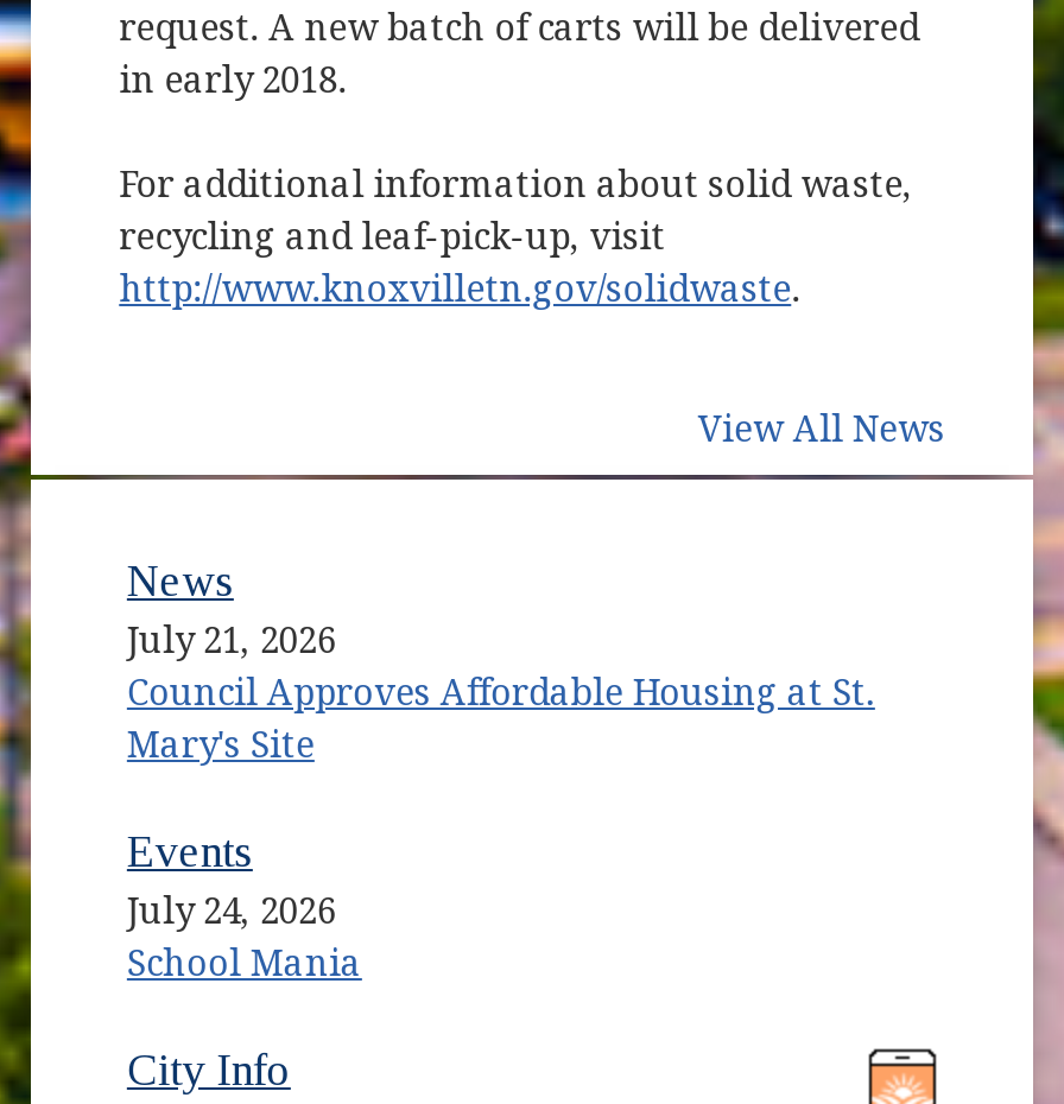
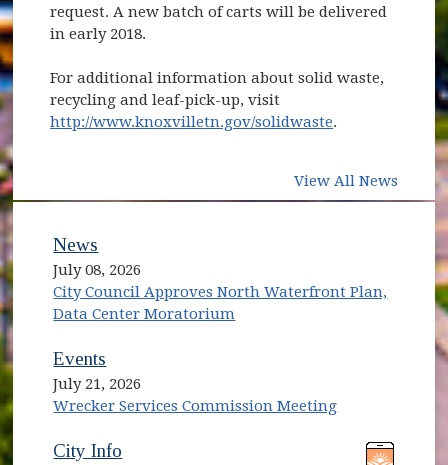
- July 21, 2026
- Council Approves Affordable Housing at St.
- Mary's Site
+ July 08, 2026
+ City Council Approves North Waterfront Plan,
+ Data Center Moratorium

- July 24, 2026
- School Mania
+ July 21, 2026
+ Wrecker Services Commission Meeting
